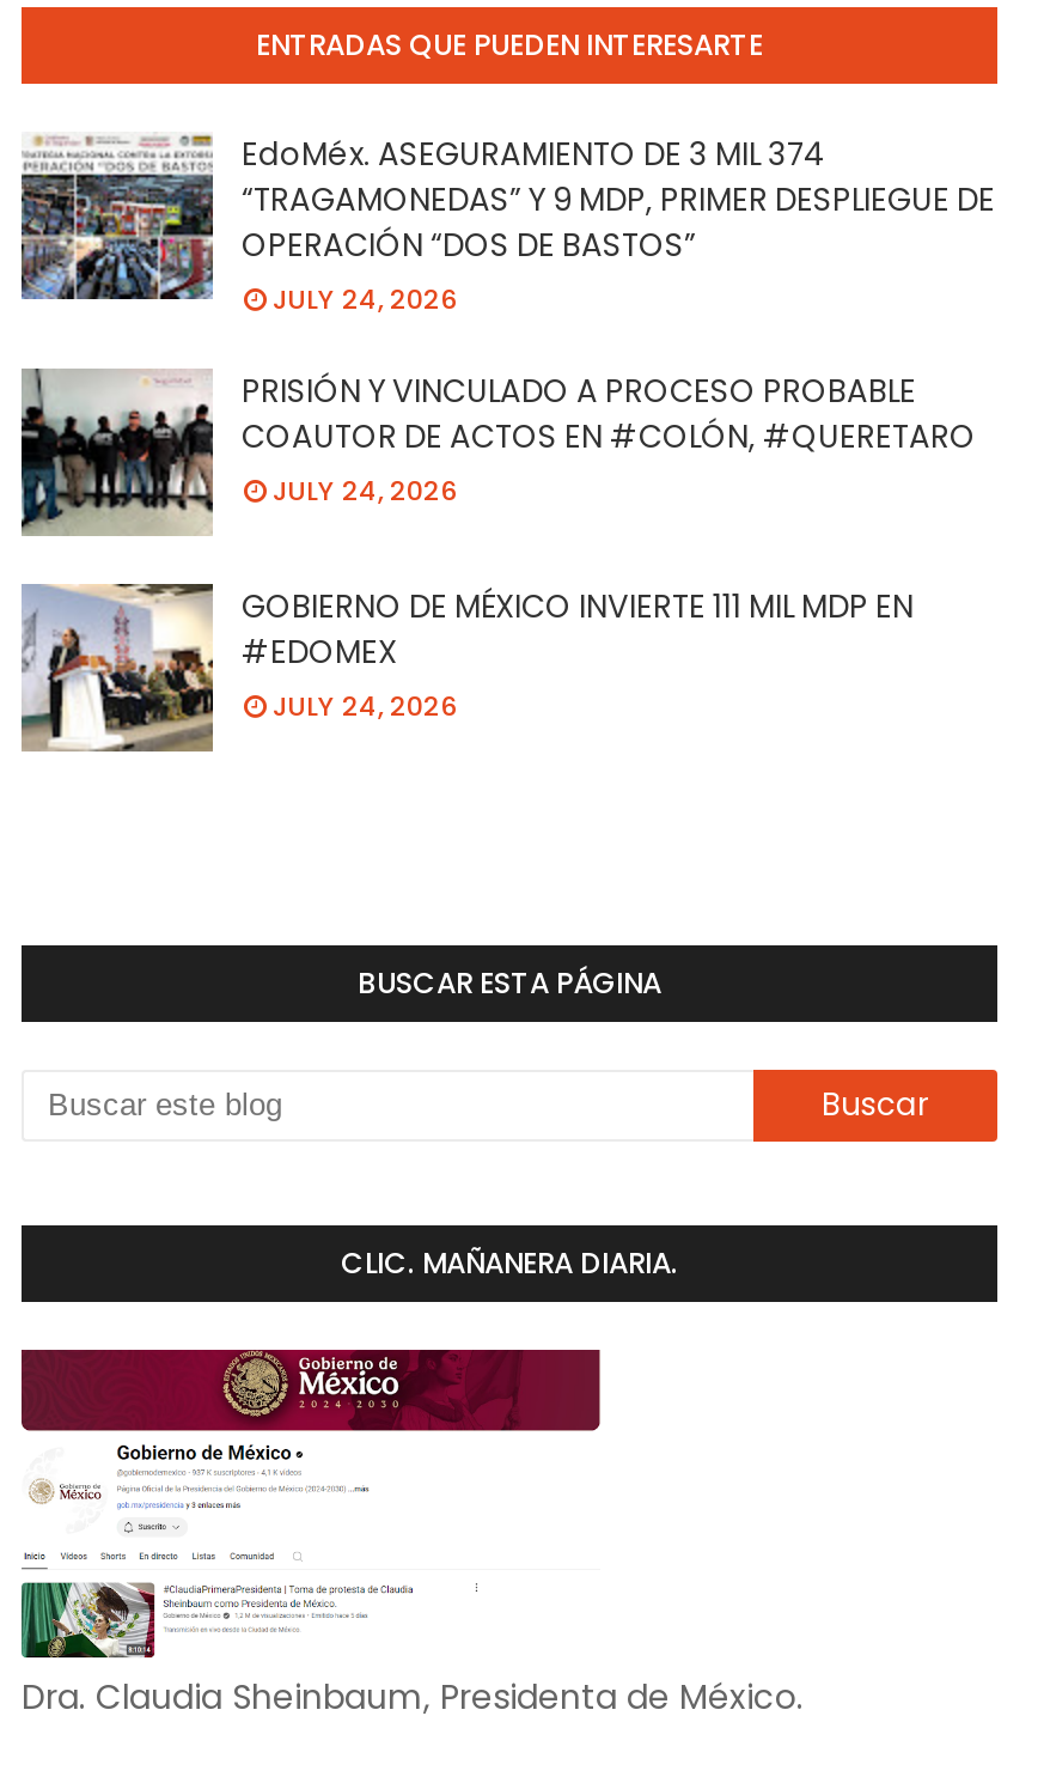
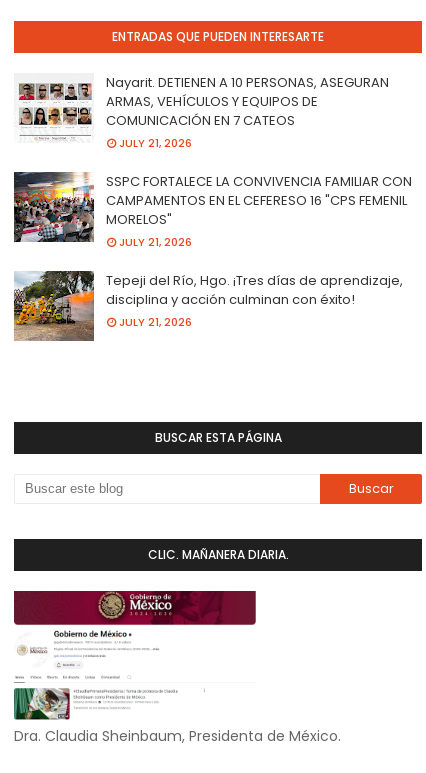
- [image]
- EdoMéx. ASEGURAMIENTO DE 3 MIL 374
- “TRAGAMONEDAS” Y 9 MDP, PRIMER DESPLIEGUE DE
- OPERACIÓN “DOS DE BASTOS”
- JULY 24, 2026
+ [image]
+ Nayarit. DETIENEN A 10 PERSONAS, ASEGURAN
+ ARMAS, VEHÍCULOS Y EQUIPOS DE
+ COMUNICACIÓN EN 7 CATEOS
+ JULY 21, 2026

- [image]
- PRISIÓN Y VINCULADO A PROCESO PROBABLE
- COAUTOR DE ACTOS EN #COLÓN, #QUERETARO
- JULY 24, 2026
+ [image]
+ SSPC FORTALECE LA CONVIVENCIA FAMILIAR CON
+ CAMPAMENTOS EN EL CEFERESO 16 "CPS FEMENIL
+ MORELOS"
+ JULY 21, 2026

- [image]
- GOBIERNO DE MÉXICO INVIERTE 111 MIL MDP EN
- #EDOMEX
- JULY 24, 2026
+ [image]
+ Tepeji del Río, Hgo. ¡Tres días de aprendizaje,
+ disciplina y acción culminan con éxito!
+ JULY 21, 2026
